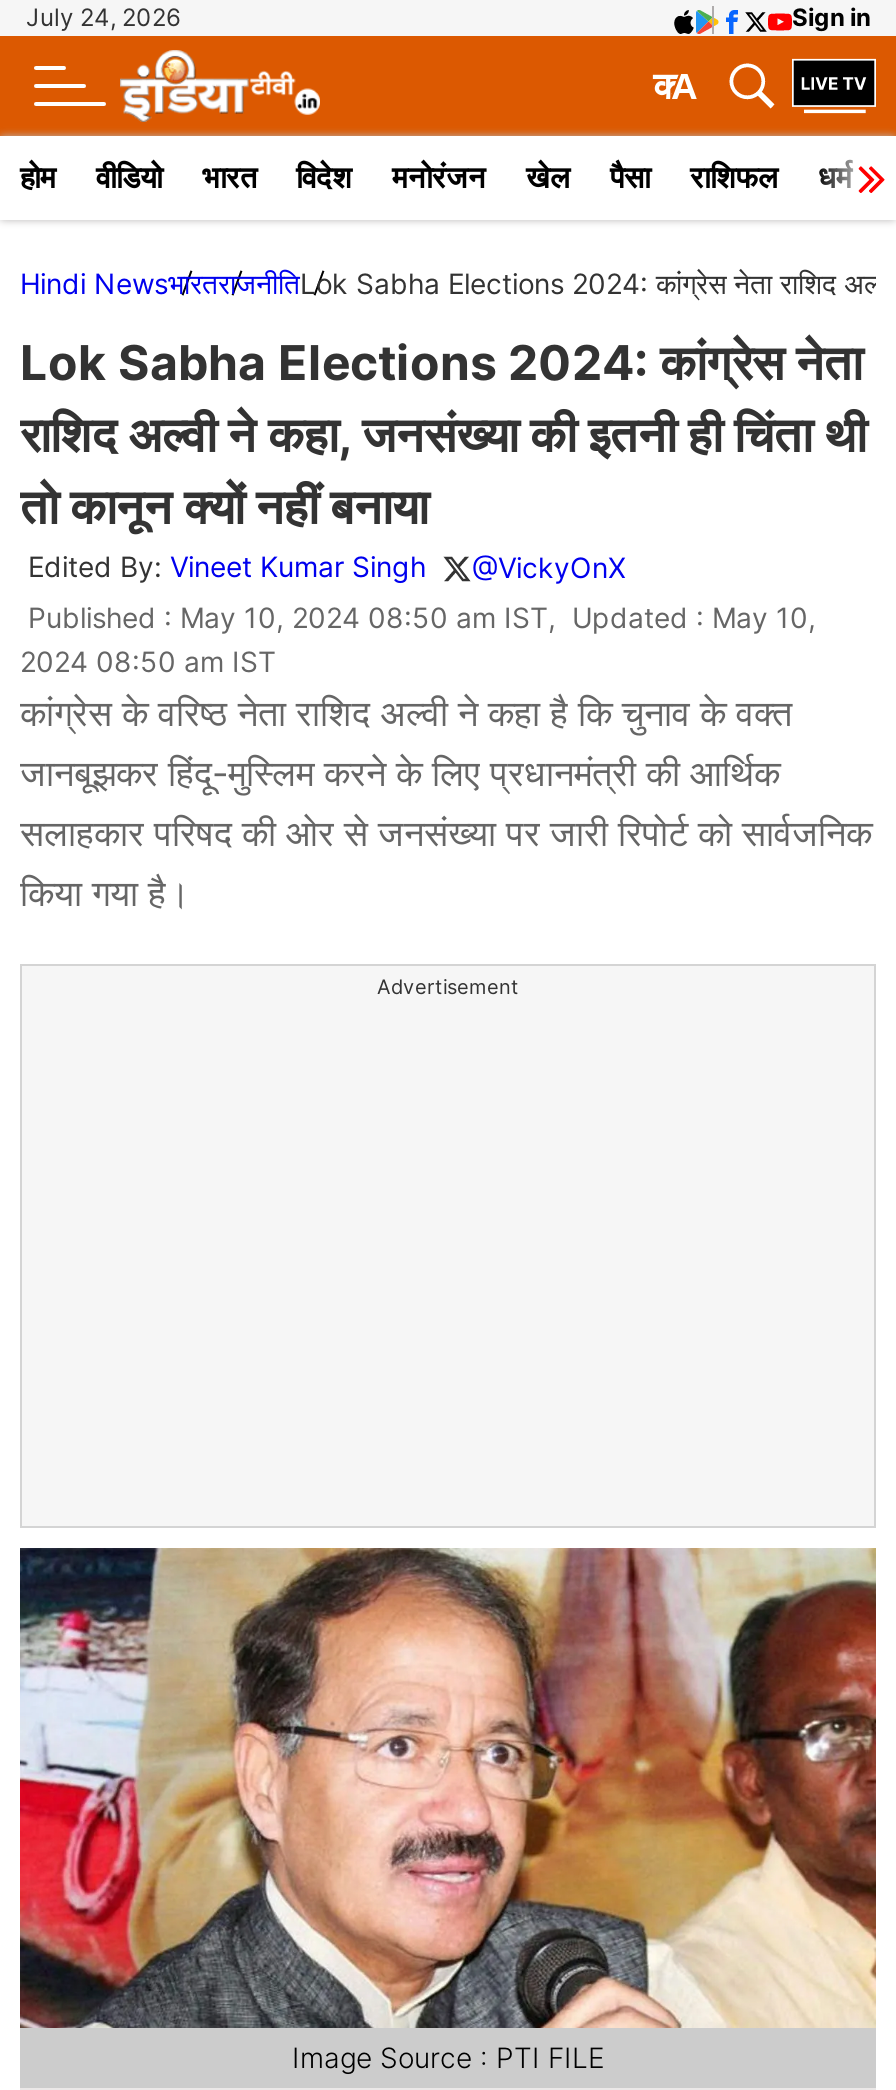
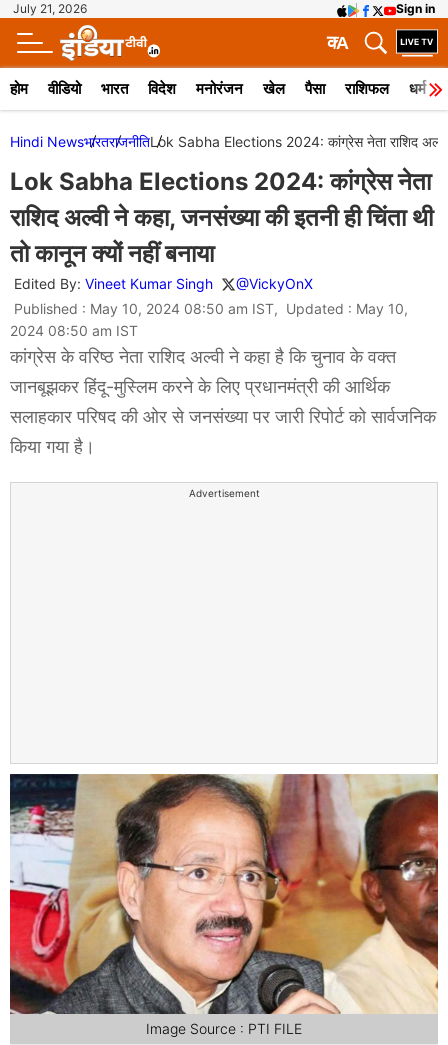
- July 24, 2026
+ July 21, 2026
